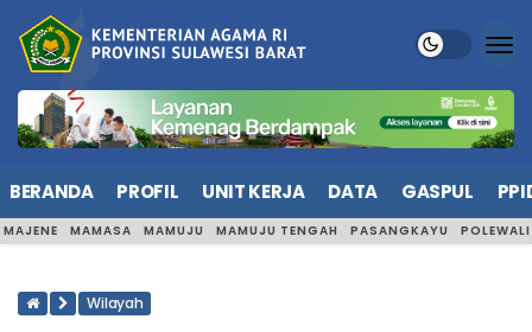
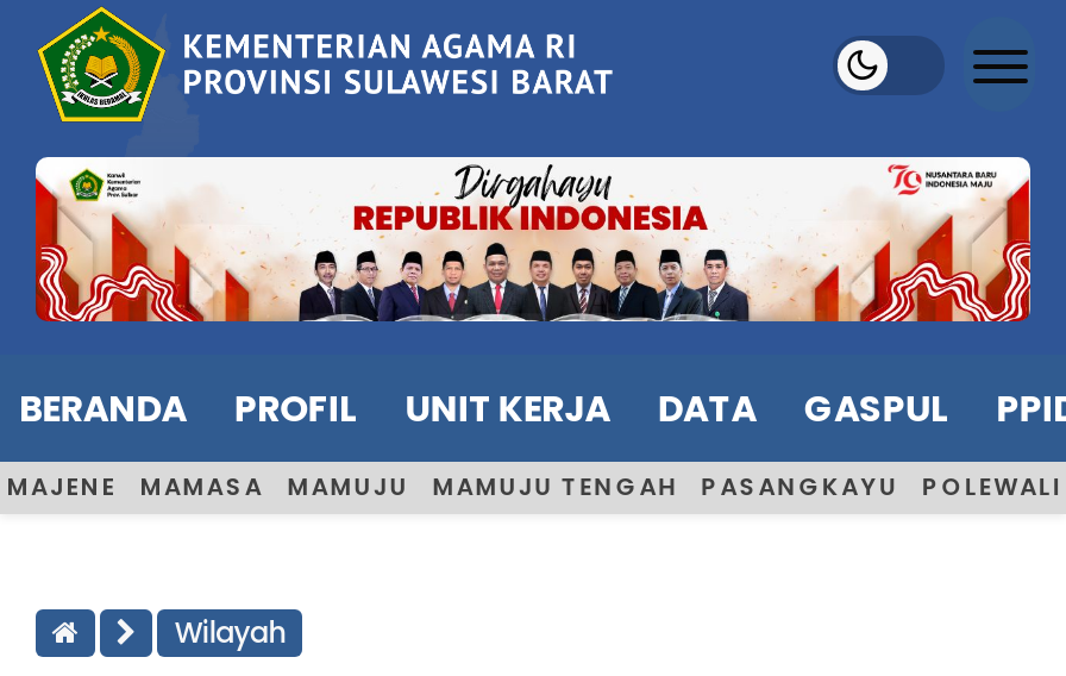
- [image]
+ [image]
